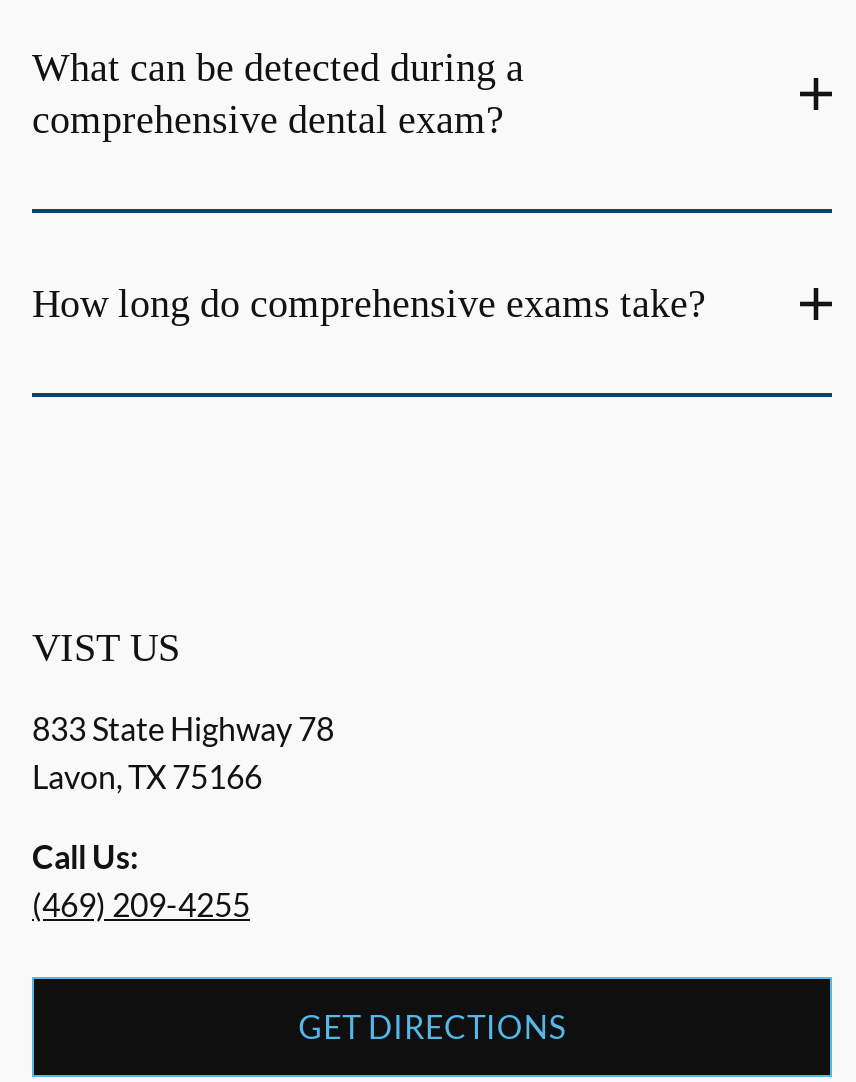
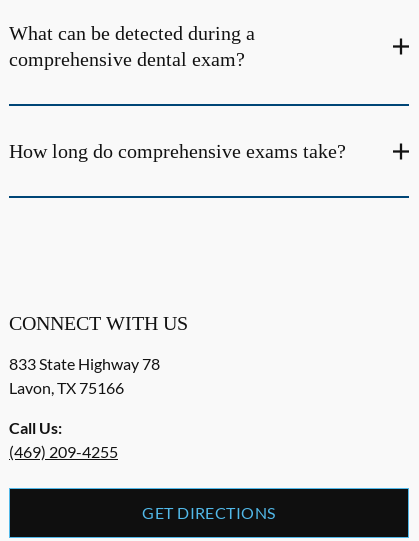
- VIST US
+ CONNECT WITH US
